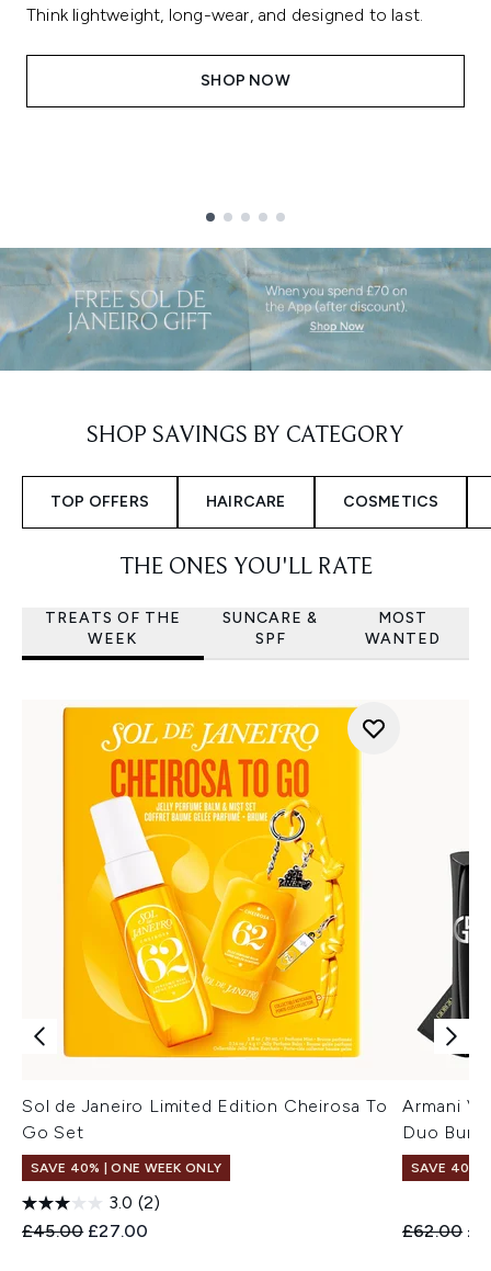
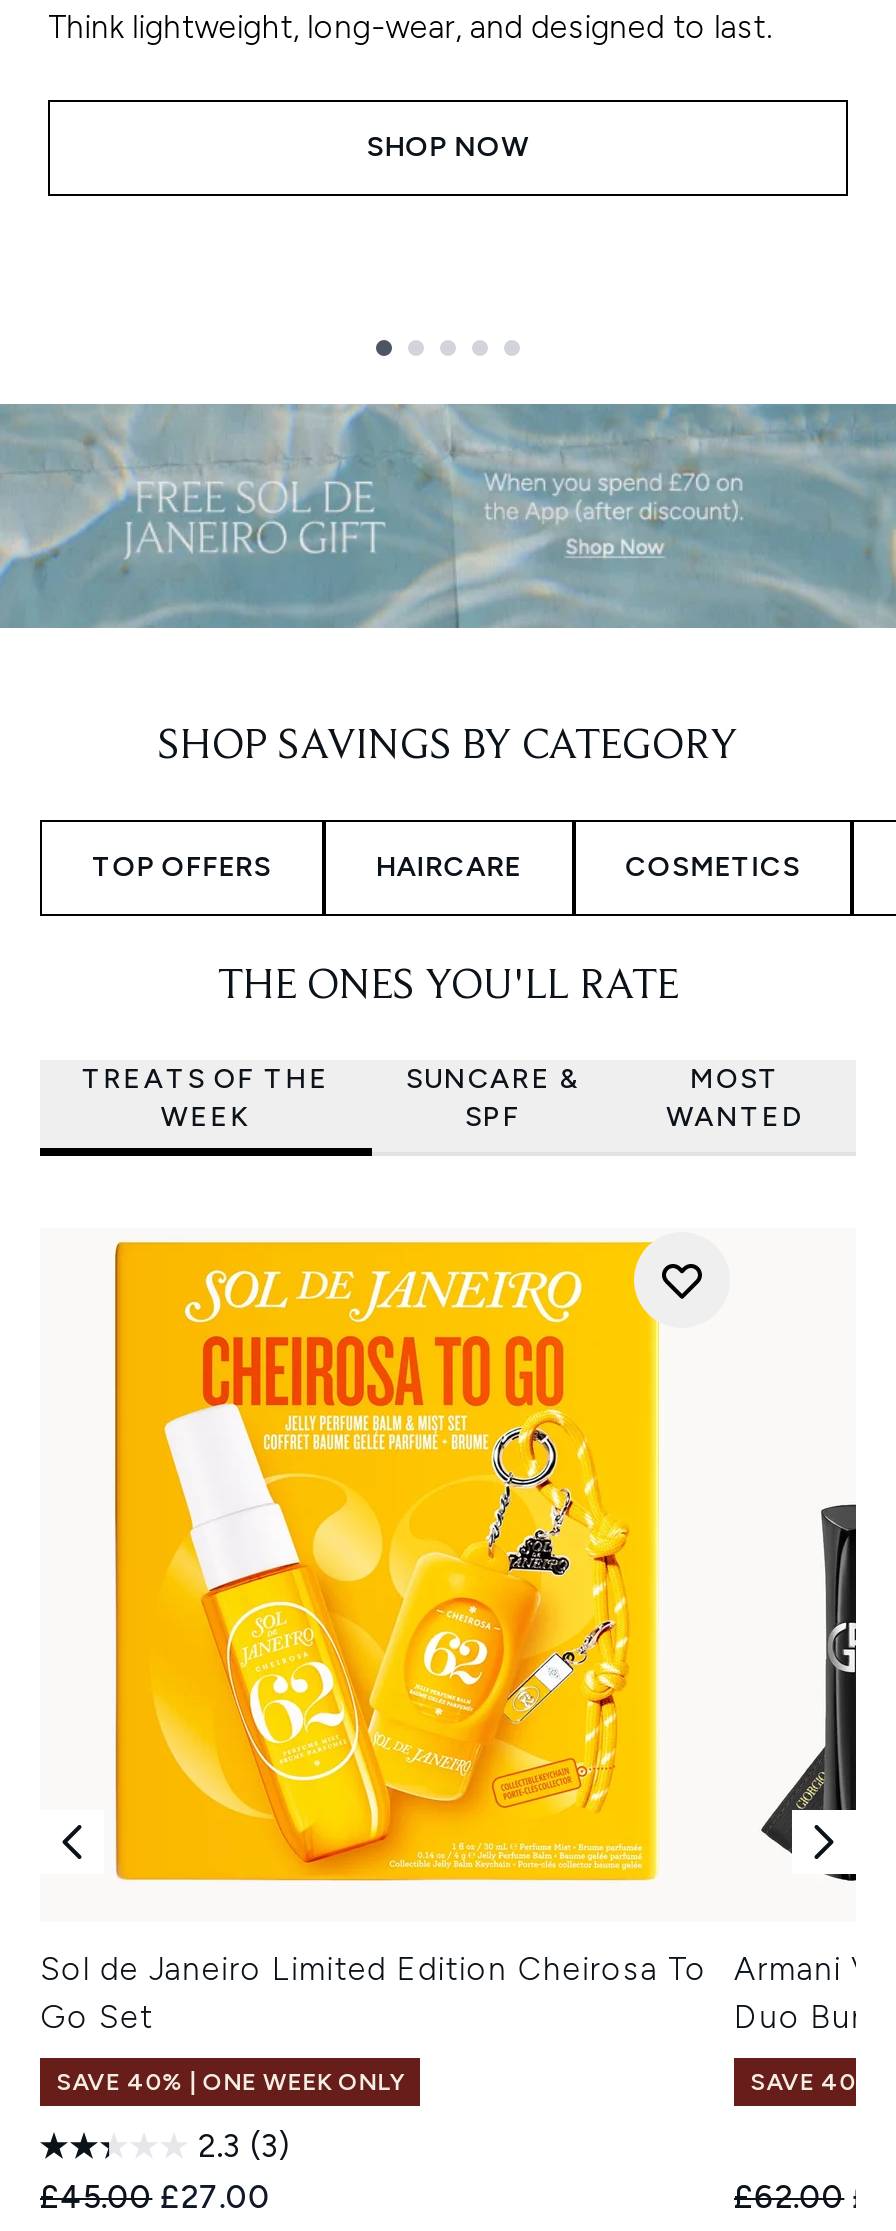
- 3.0 (2)
+ 2.3 (3)
